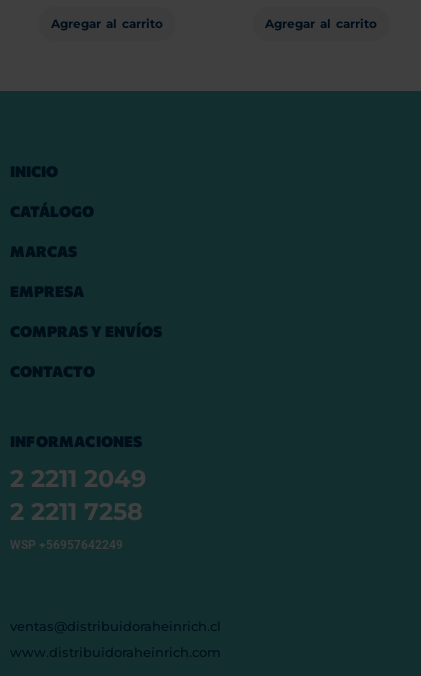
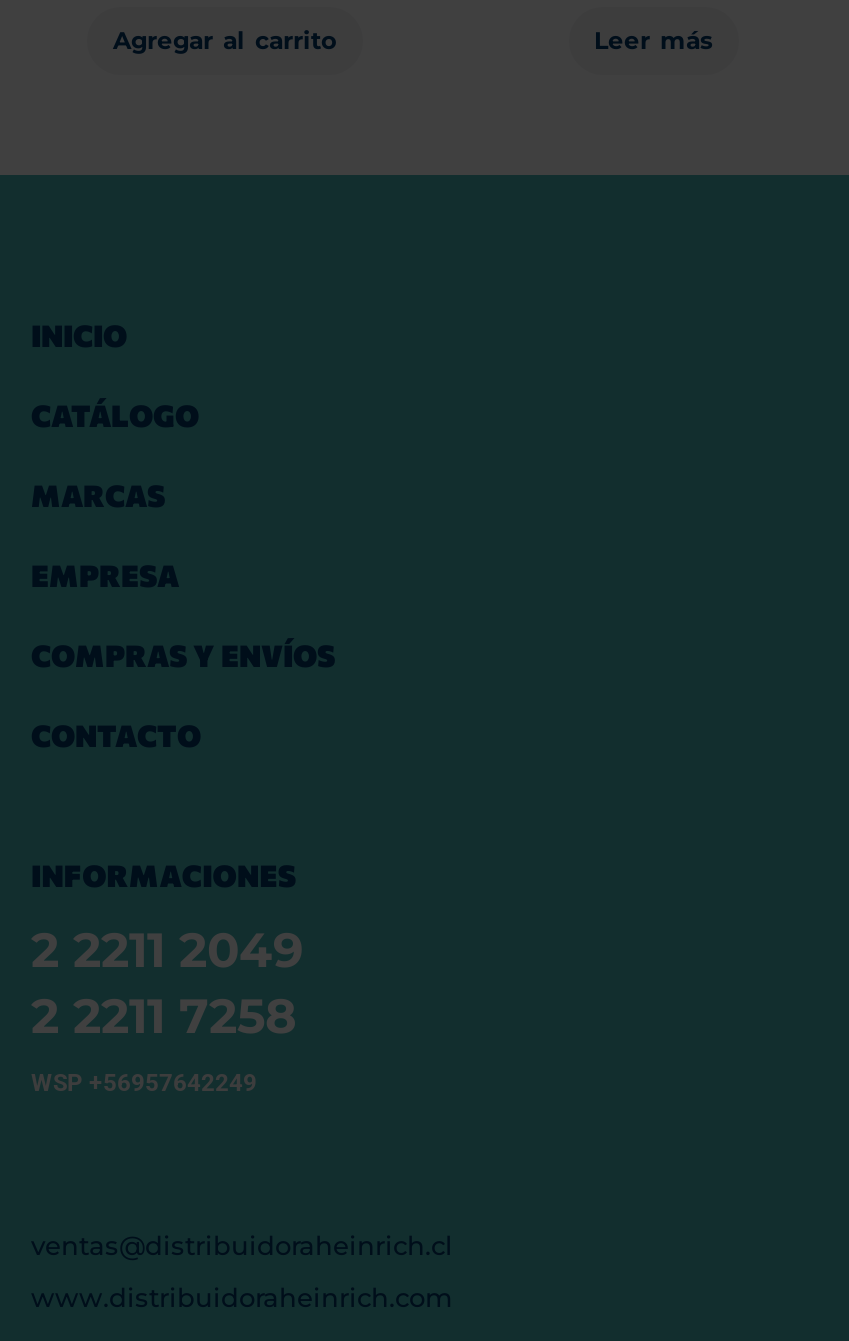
- Agregar al carrito
+ Leer más
